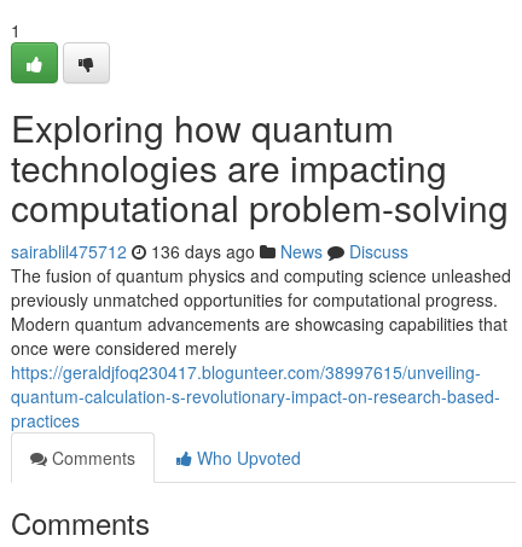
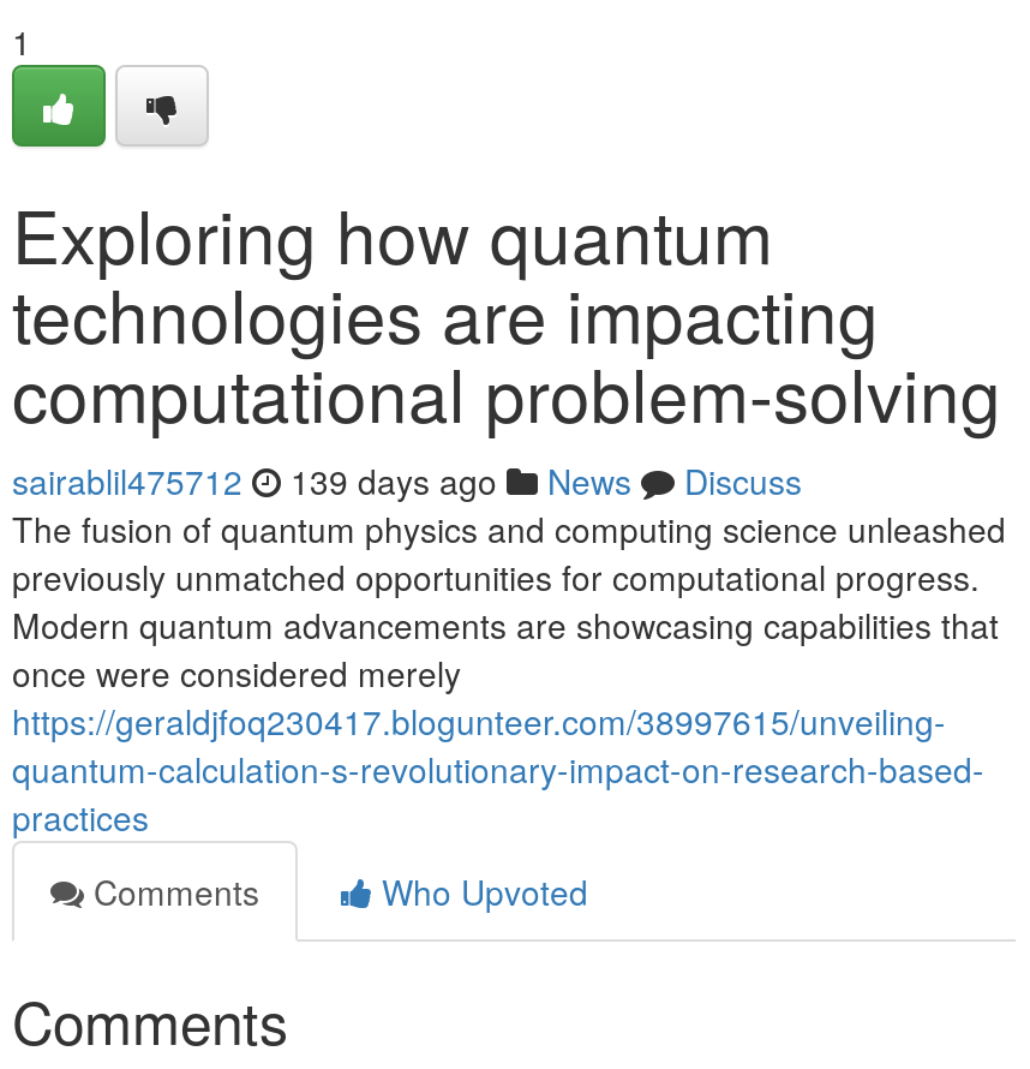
- sairablil475712 136 days ago News Discuss
+ sairablil475712 139 days ago News Discuss
